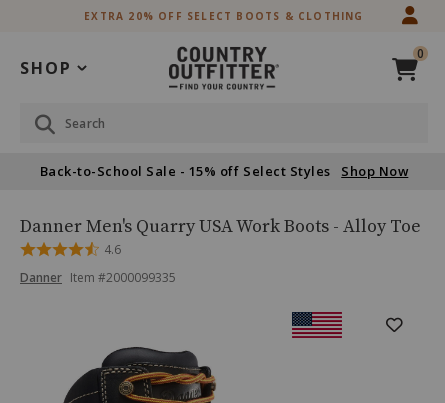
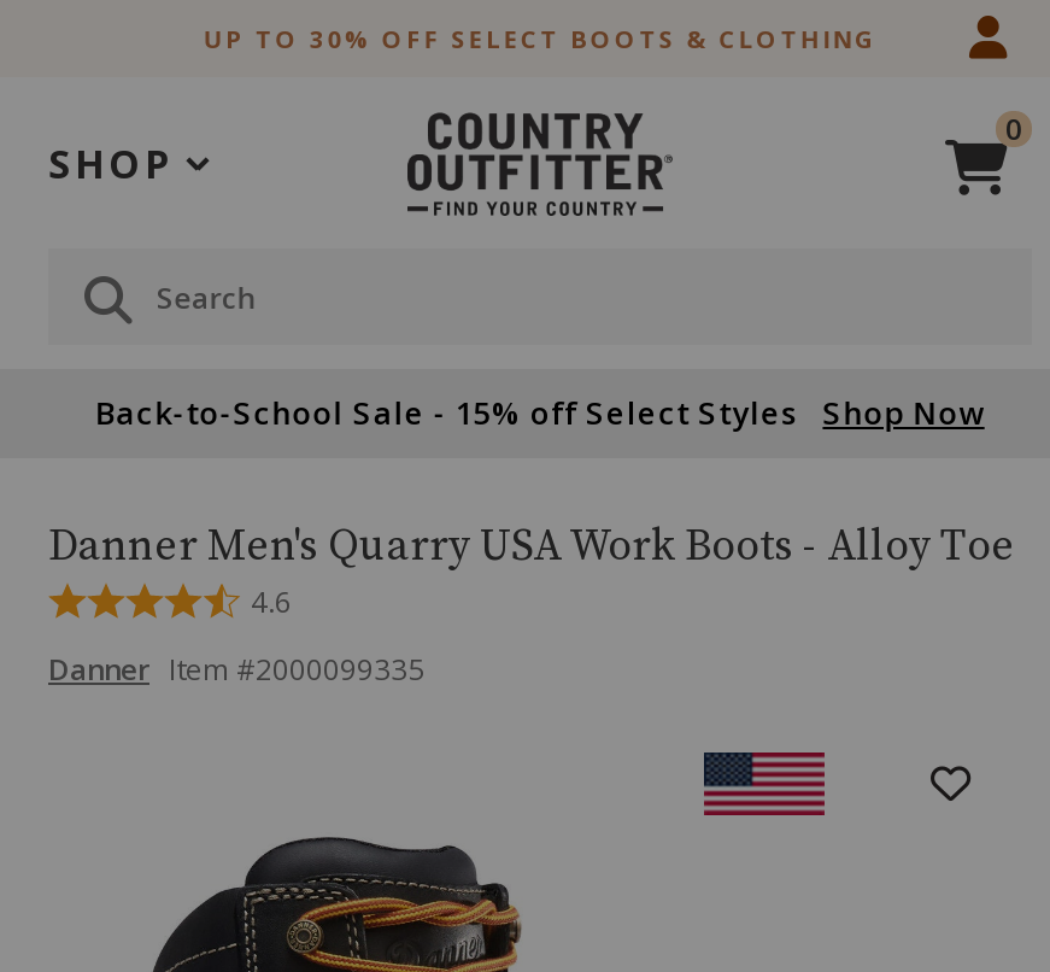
- EXTRA 20% OFF SELECT BOOTS & CLOTHING
+ UP TO 30% OFF SELECT BOOTS & CLOTHING
